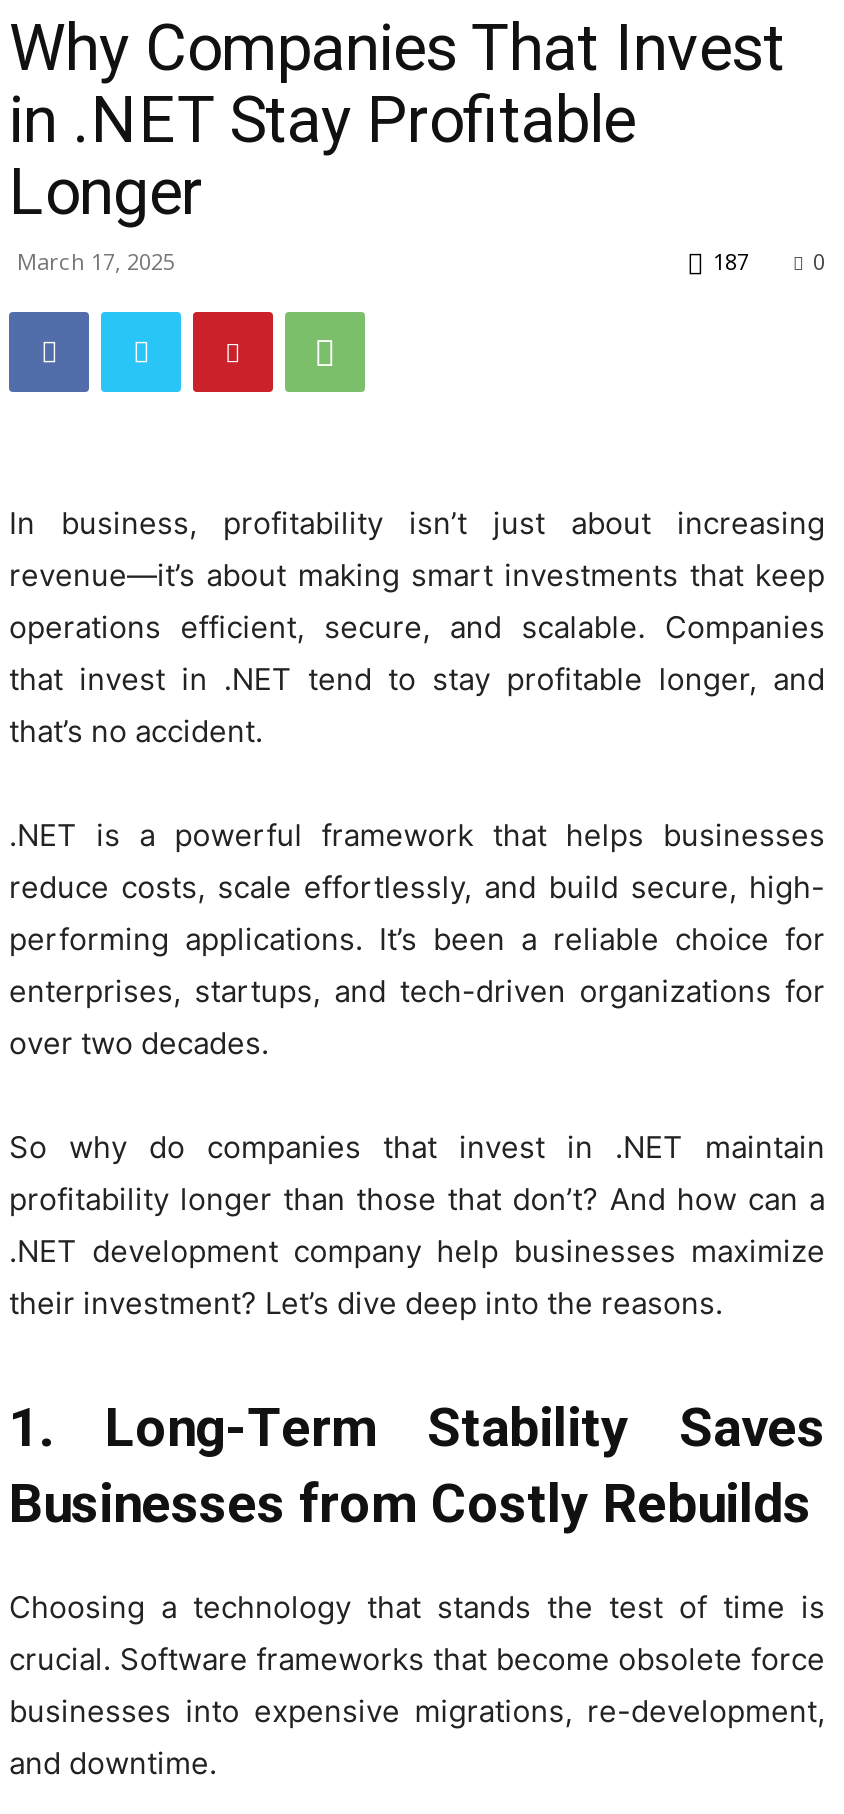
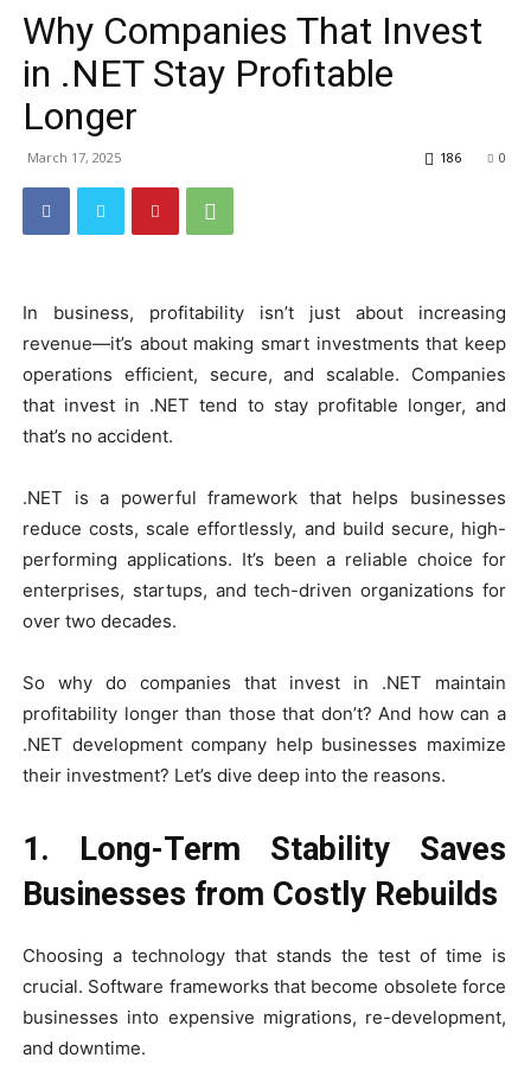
- 187
+ 186
